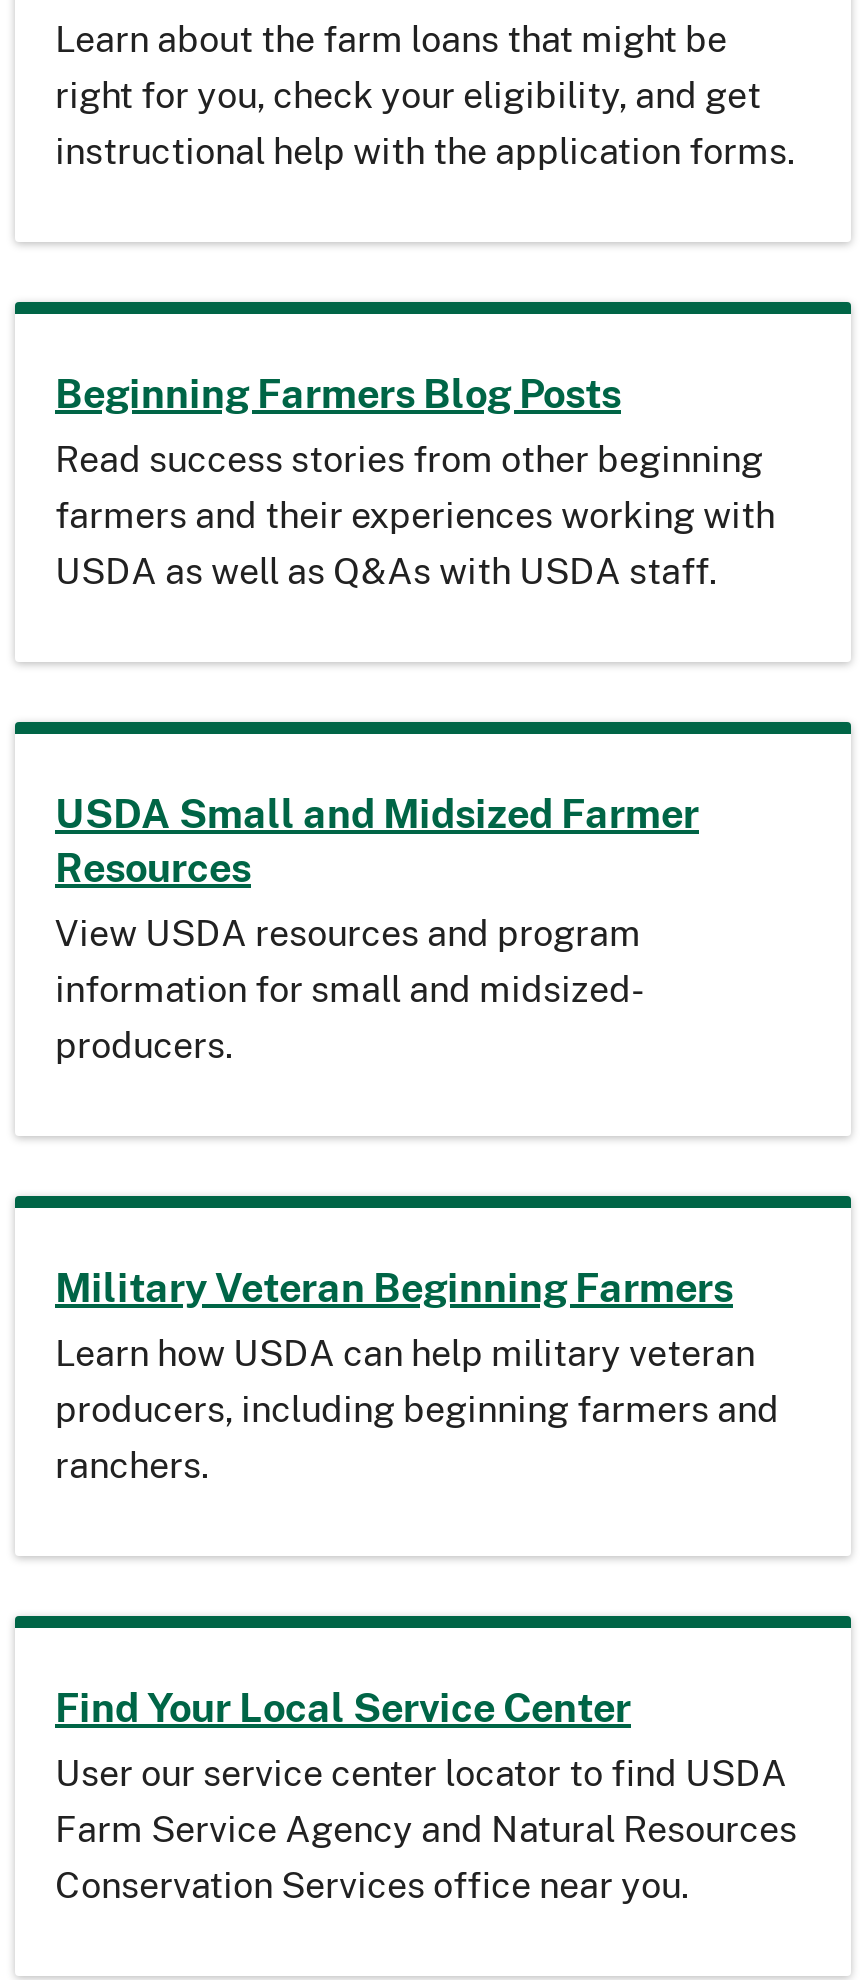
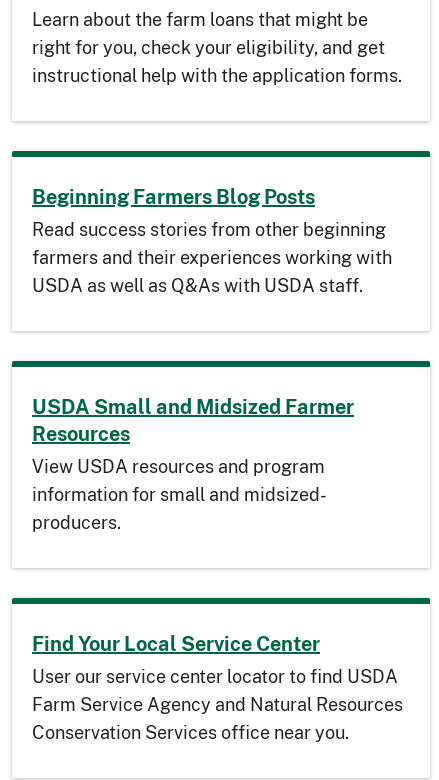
- Military Veteran Beginning Farmers
- Learn how USDA can help military veteran
- producers, including beginning farmers and
- ranchers.
